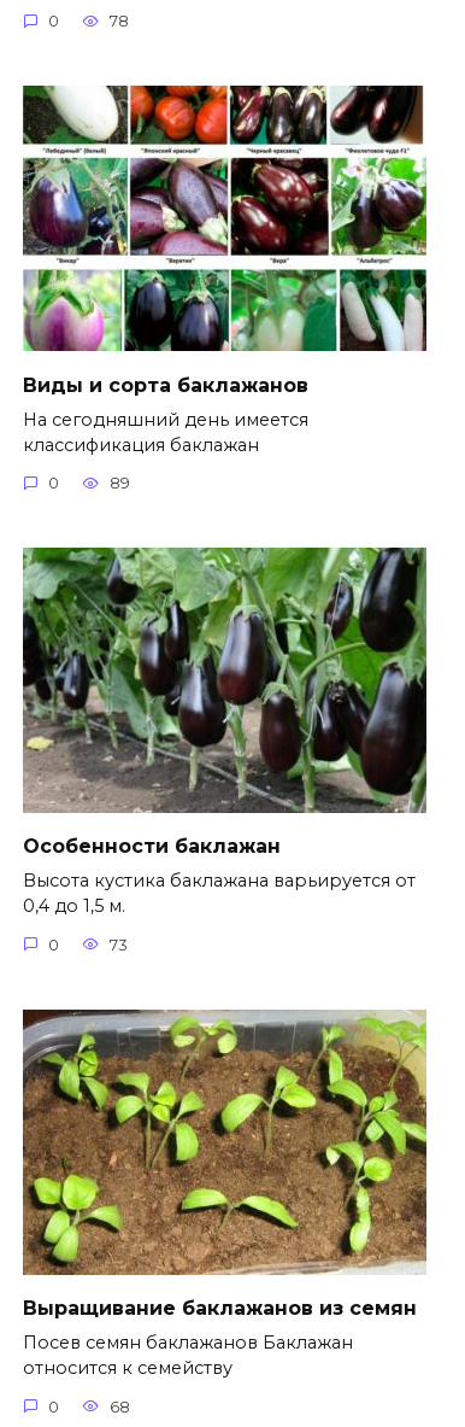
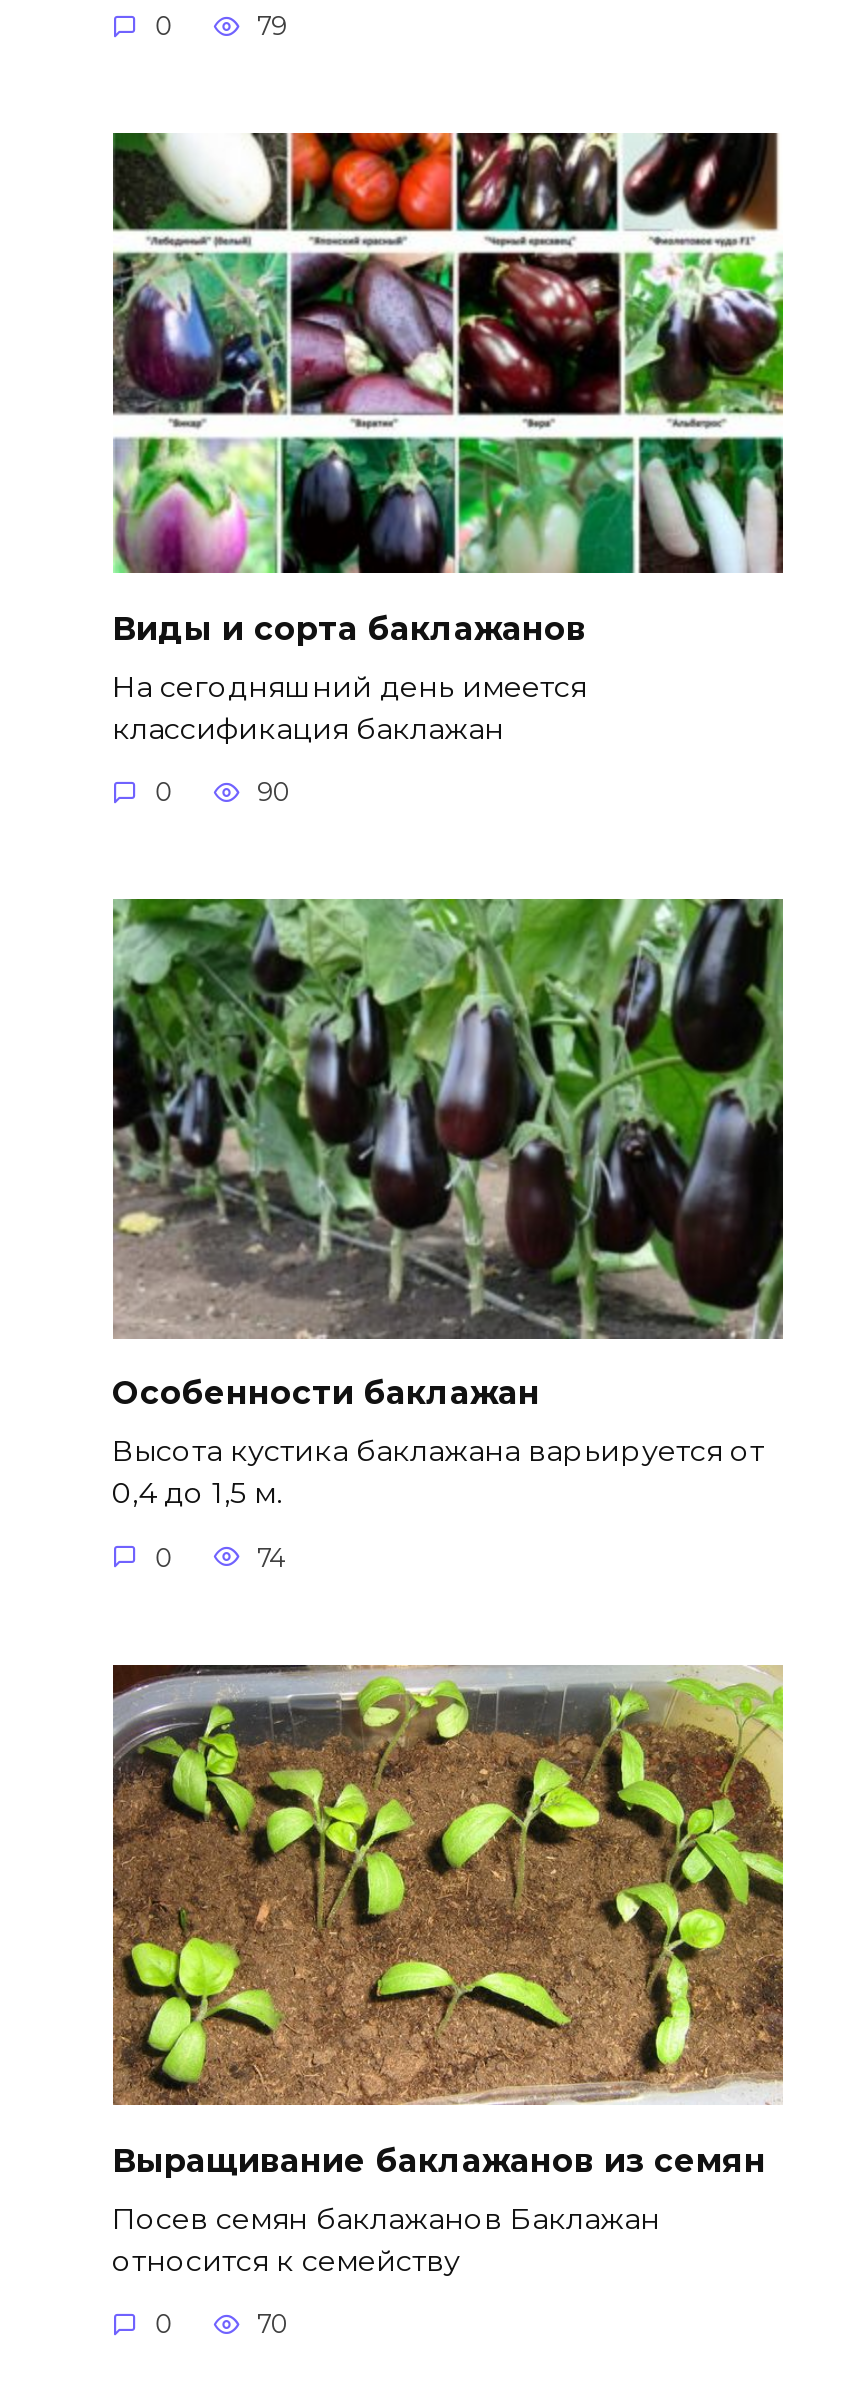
- 78
+ 79

- 89
+ 90

- 73
+ 74

- 68
+ 70
